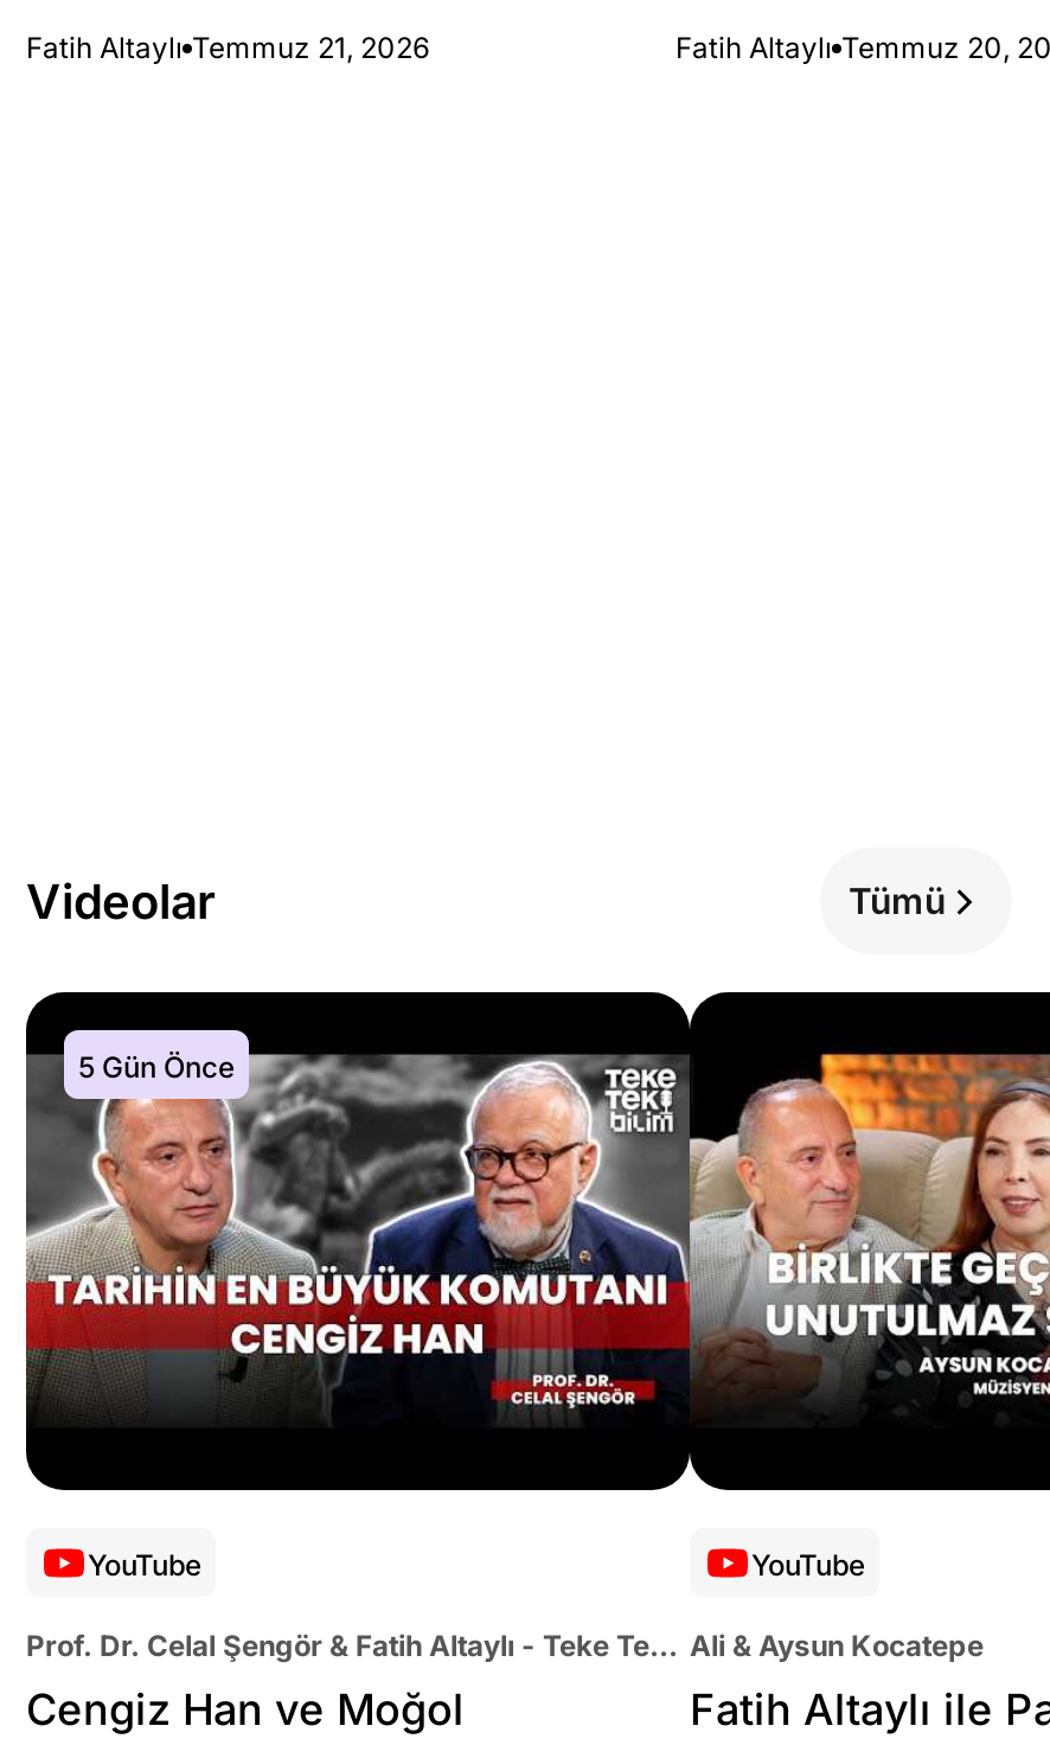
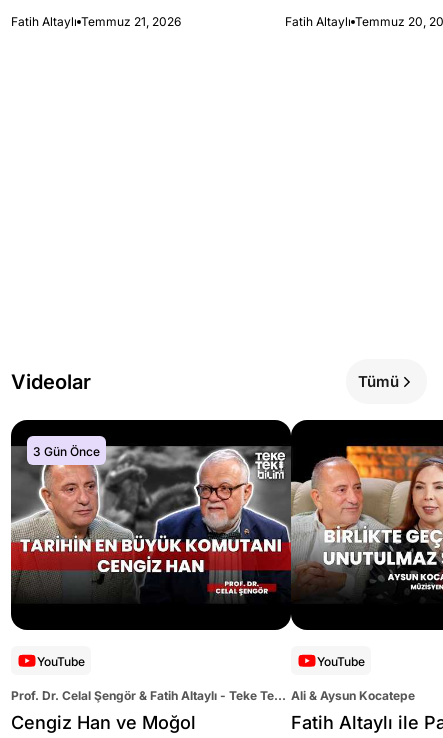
- 5 Gün Önce
+ 3 Gün Önce
